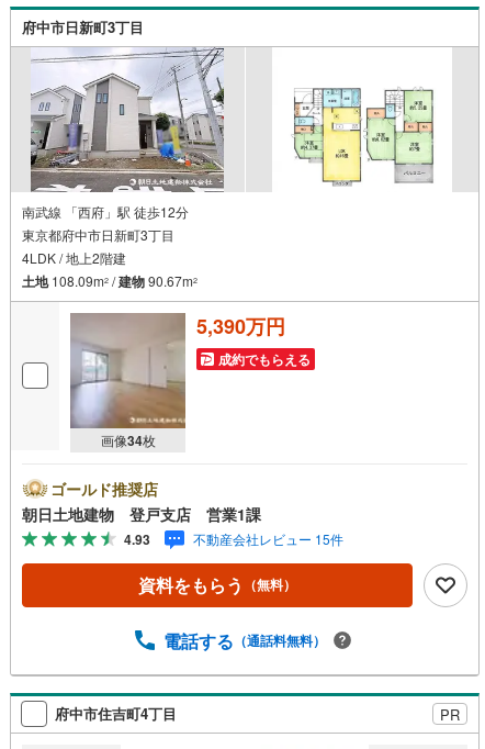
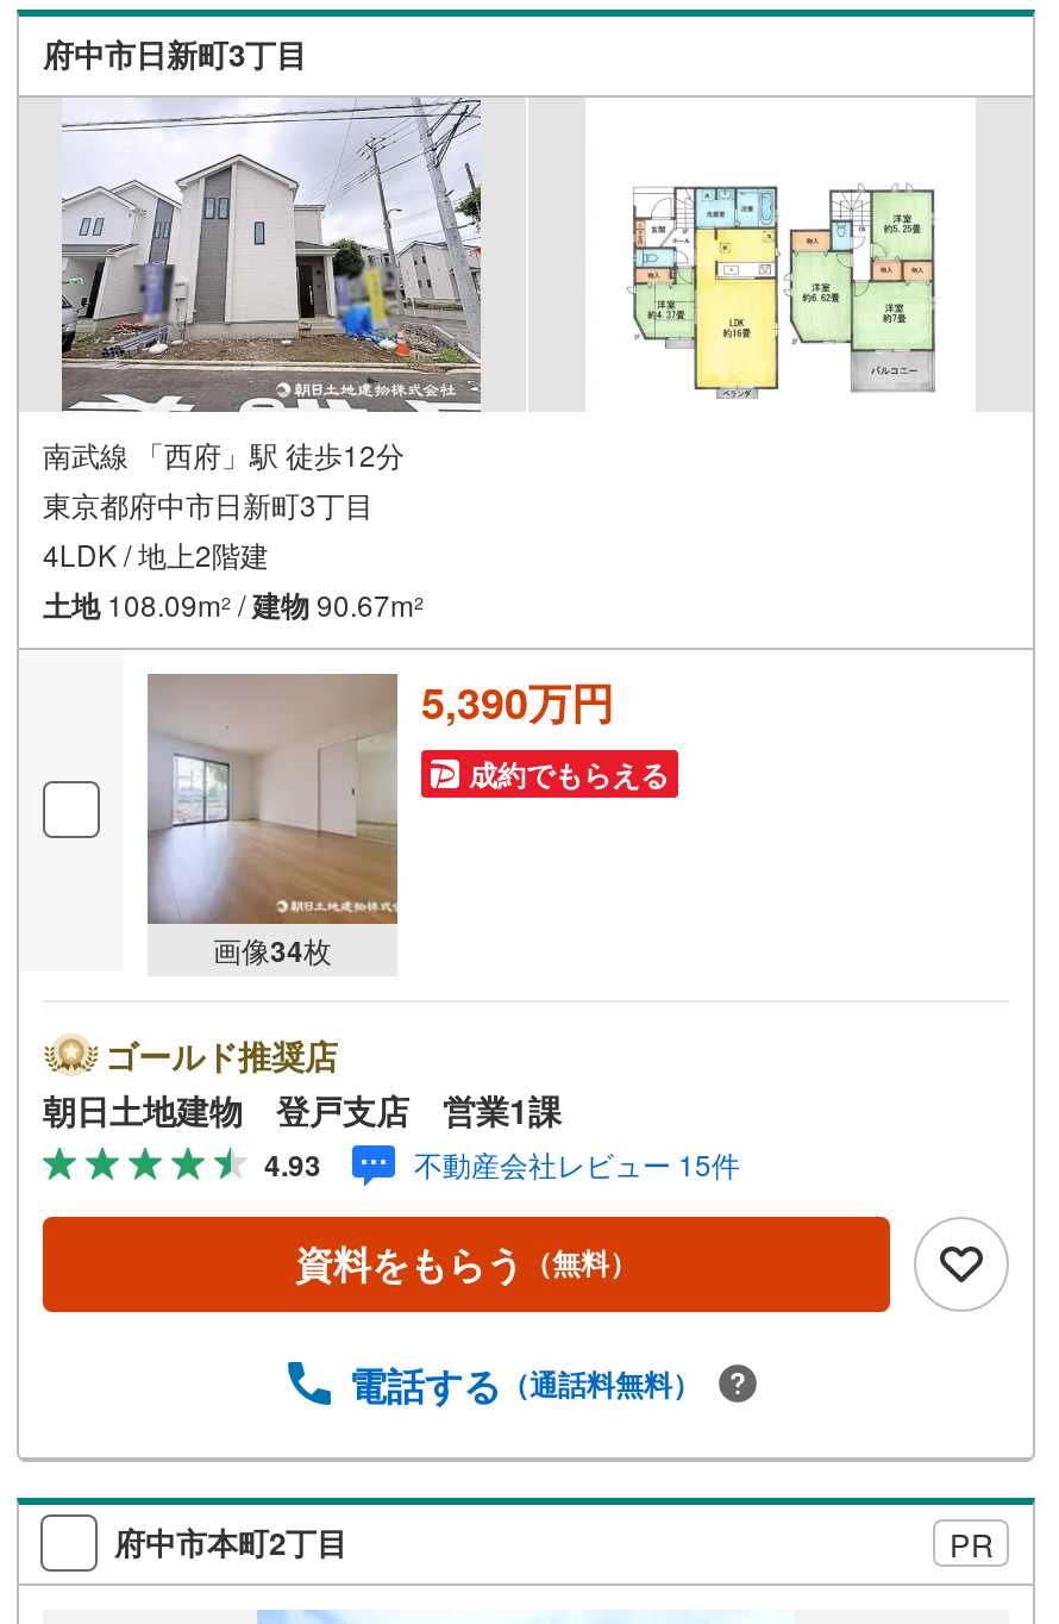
- 府中市住吉町4丁目
+ 府中市本町2丁目
